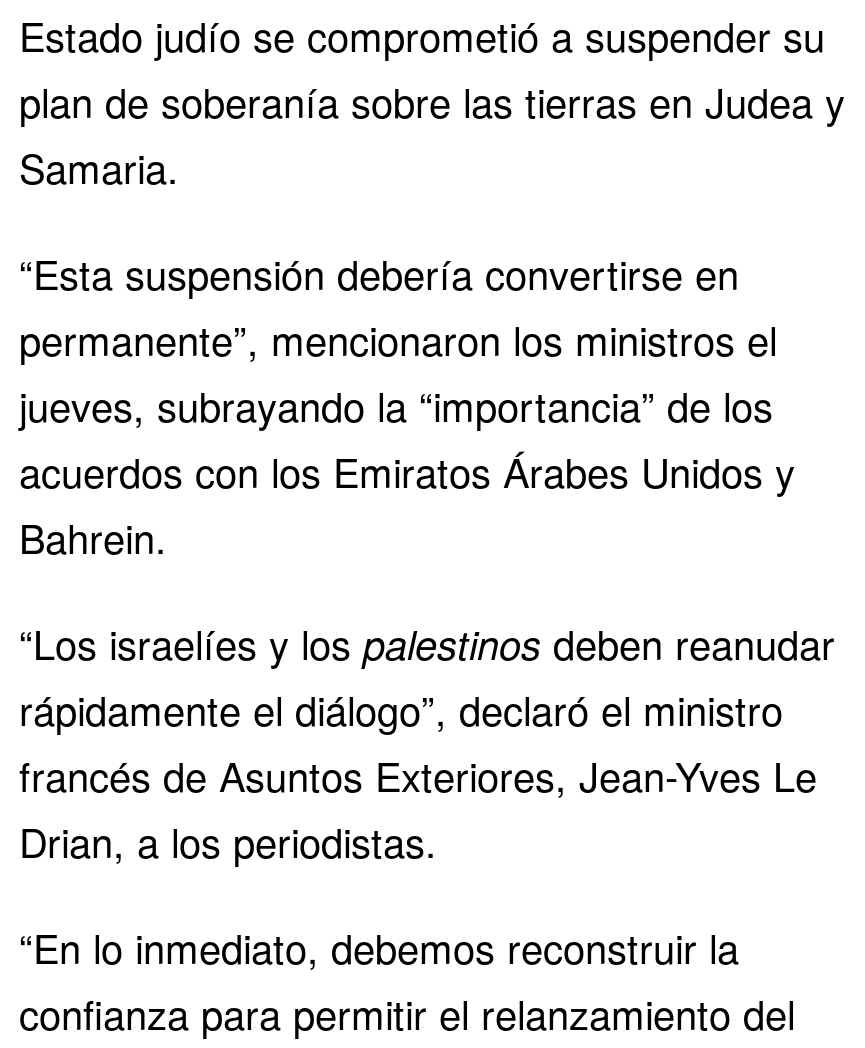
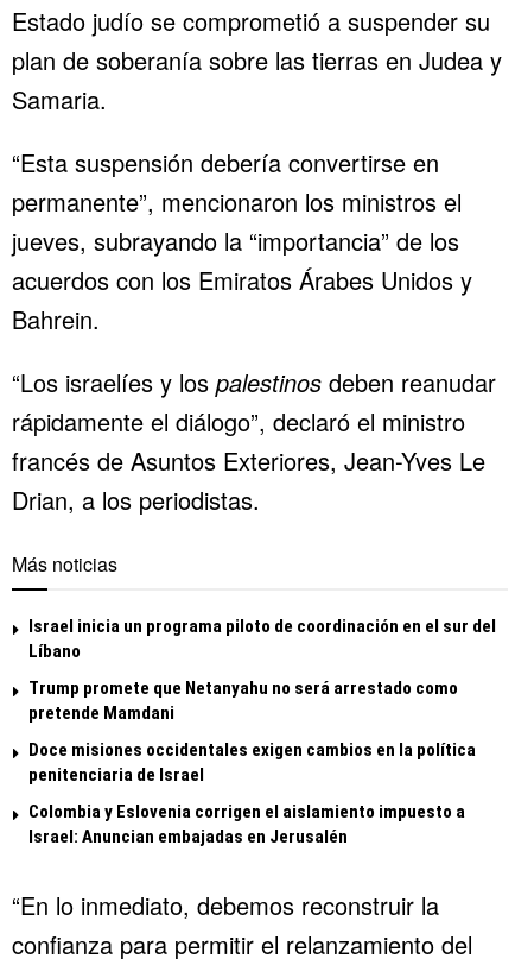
+ Más noticias
+ Israel inicia un programa piloto de coordinación en el sur del
+ Líbano
+ Trump promete que Netanyahu no será arrestado como
+ pretende Mamdani
+ Doce misiones occidentales exigen cambios en la política
+ penitenciaria de Israel
+ Colombia y Eslovenia corrigen el aislamiento impuesto a
+ Israel: Anuncian embajadas en Jerusalén
